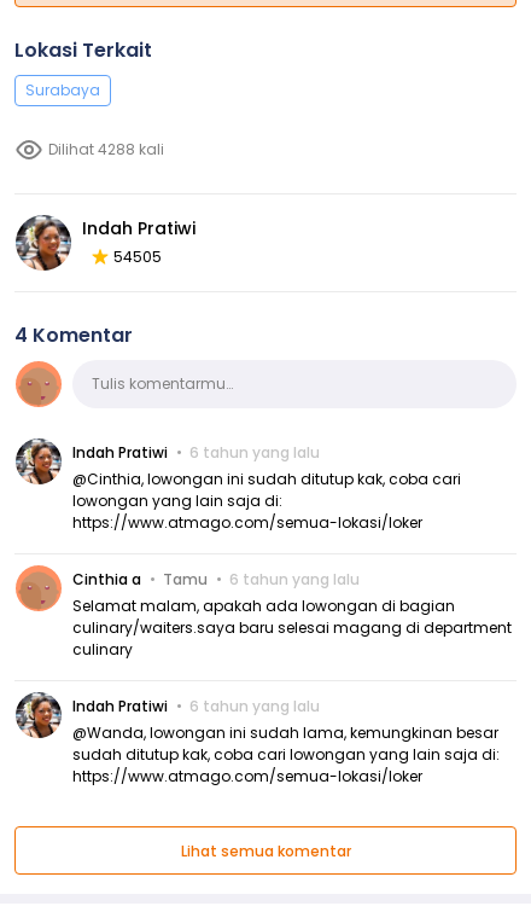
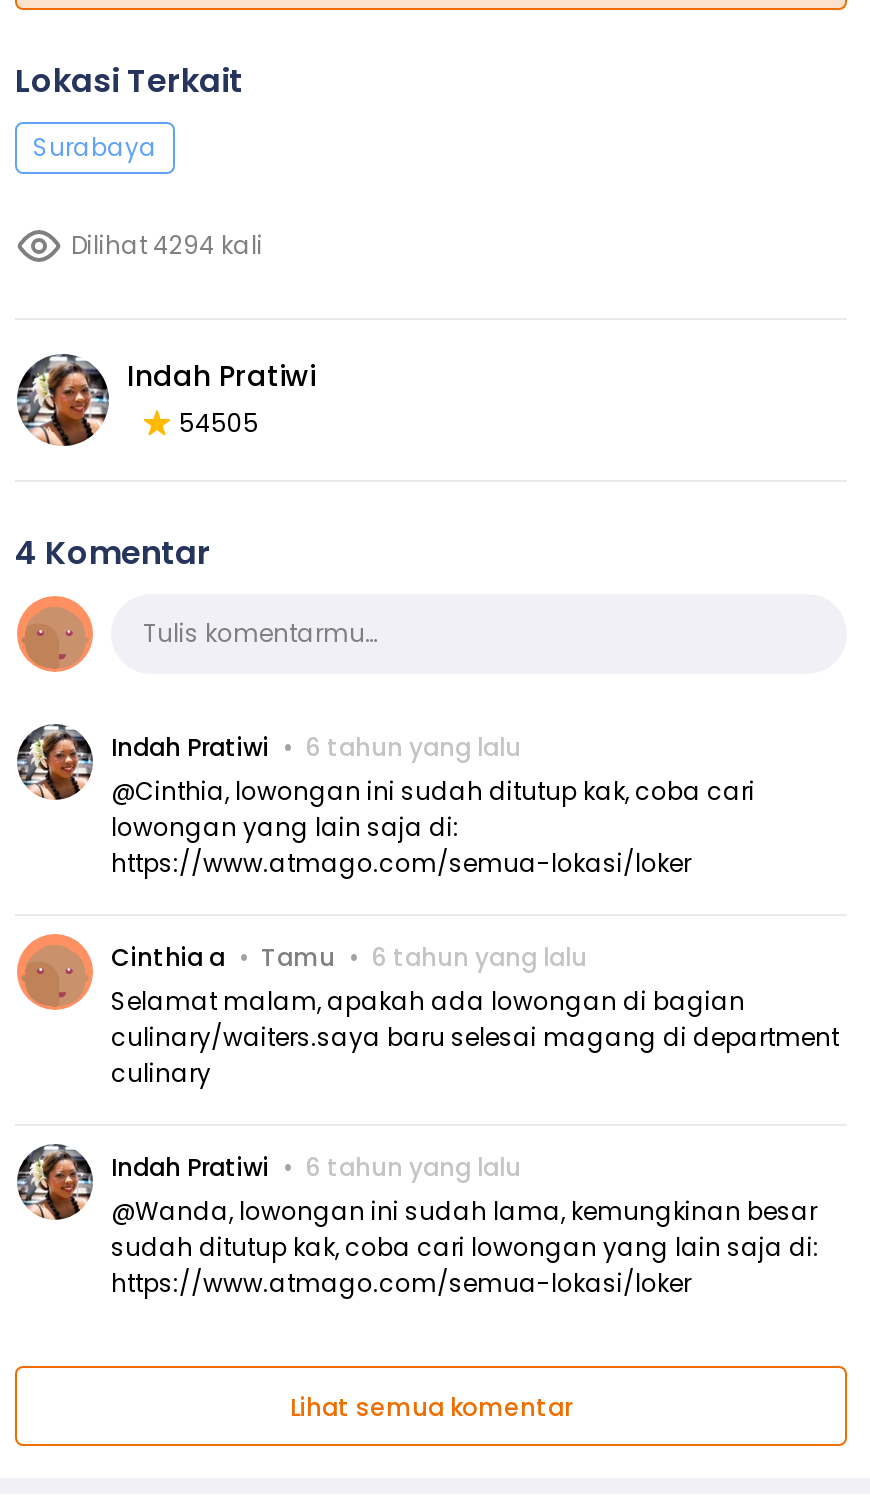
- Dilihat 4288 kali
+ Dilihat 4294 kali
